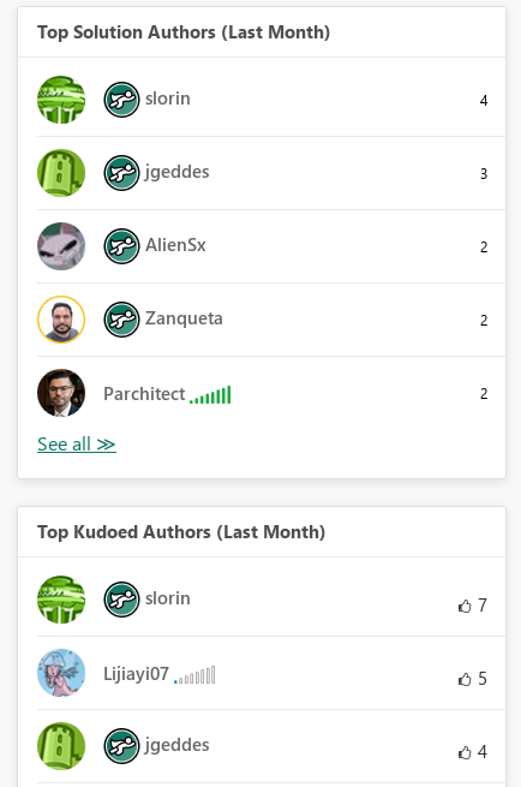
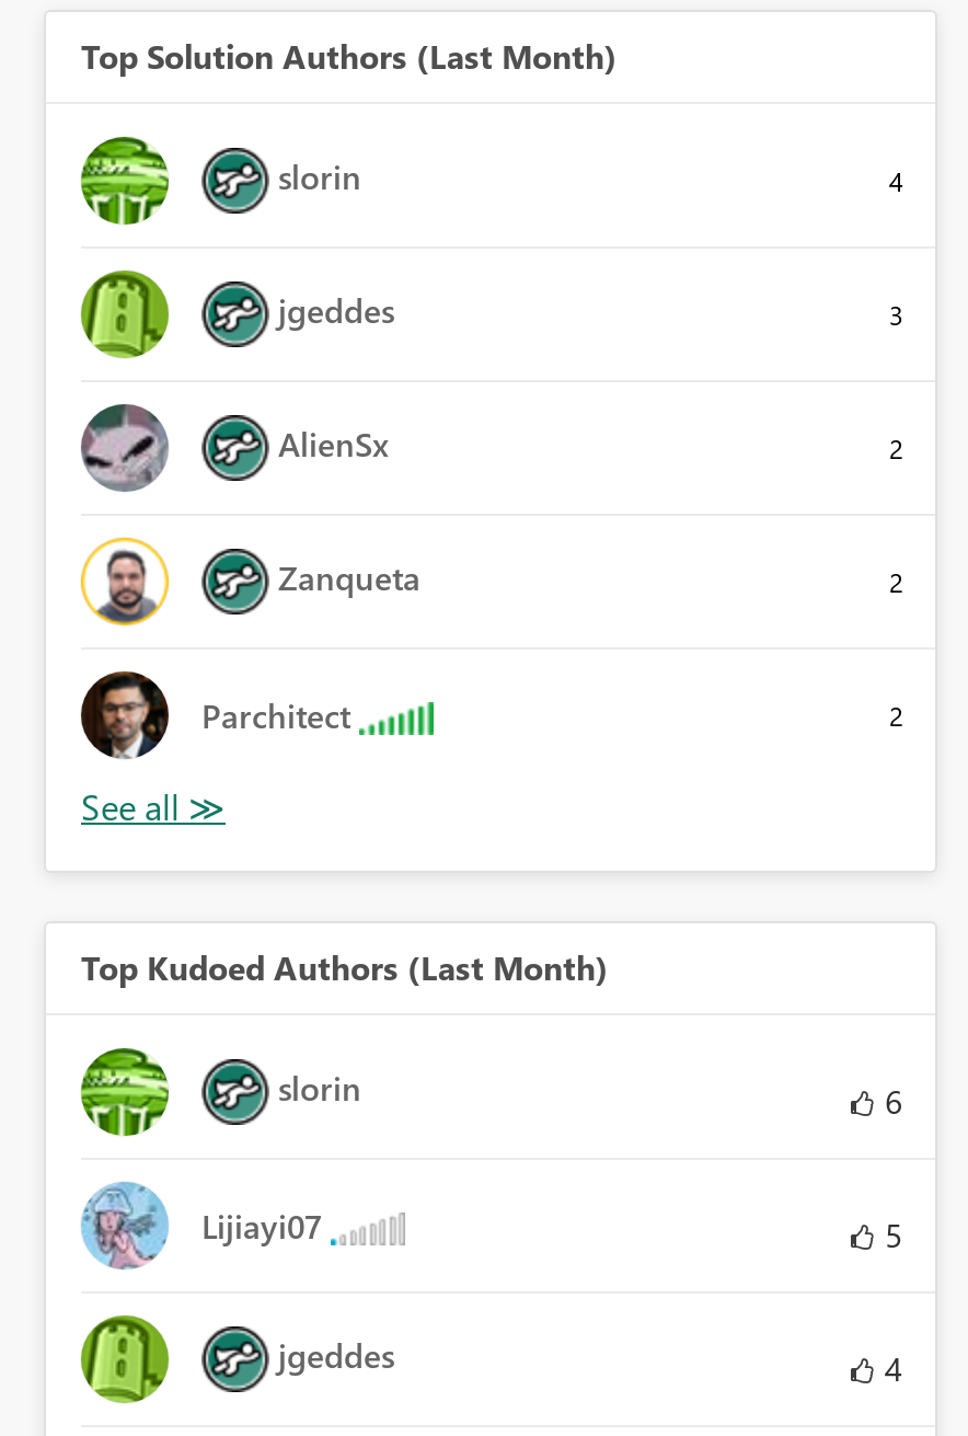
- 7
+ 6
